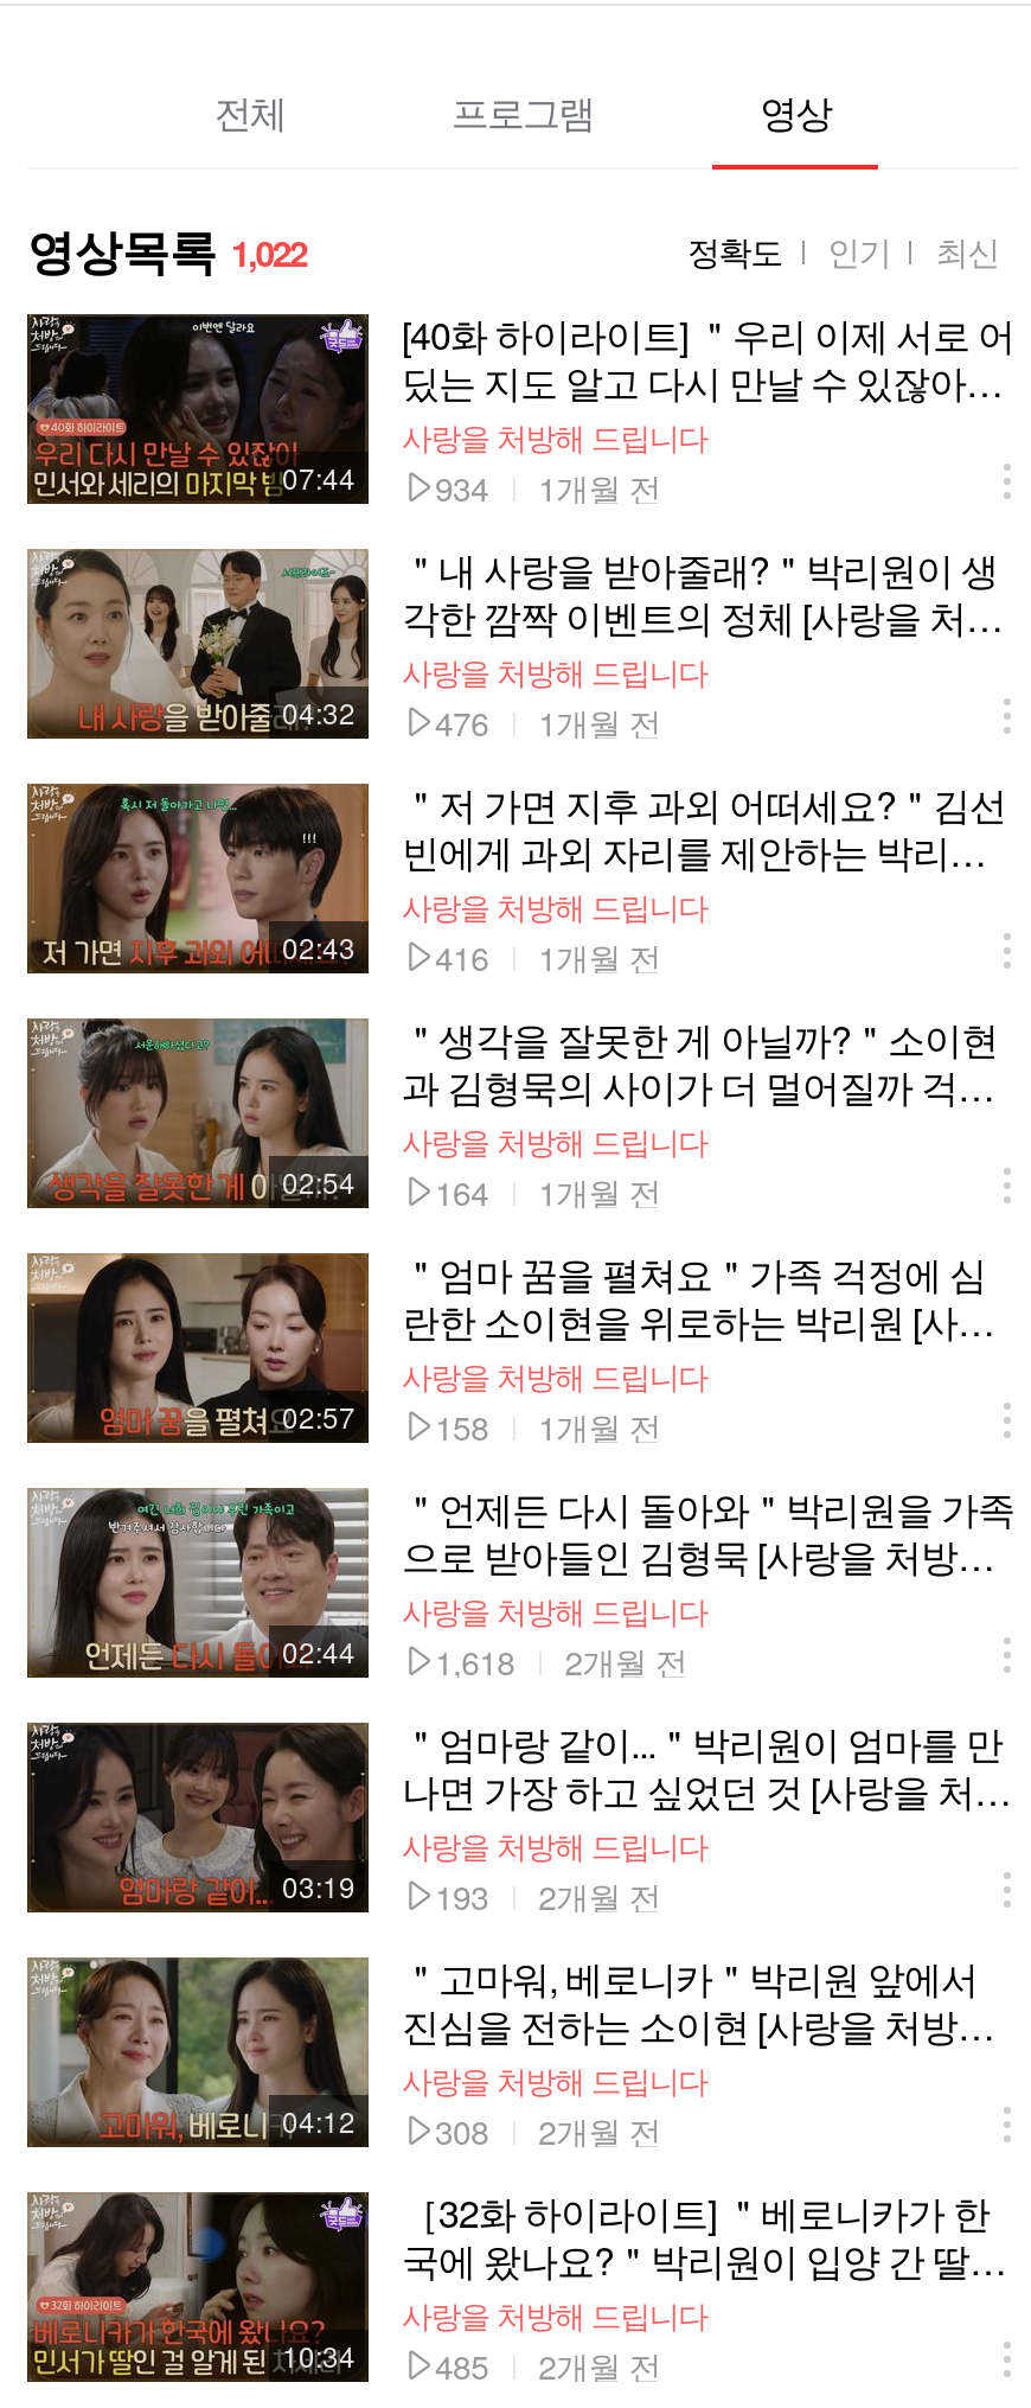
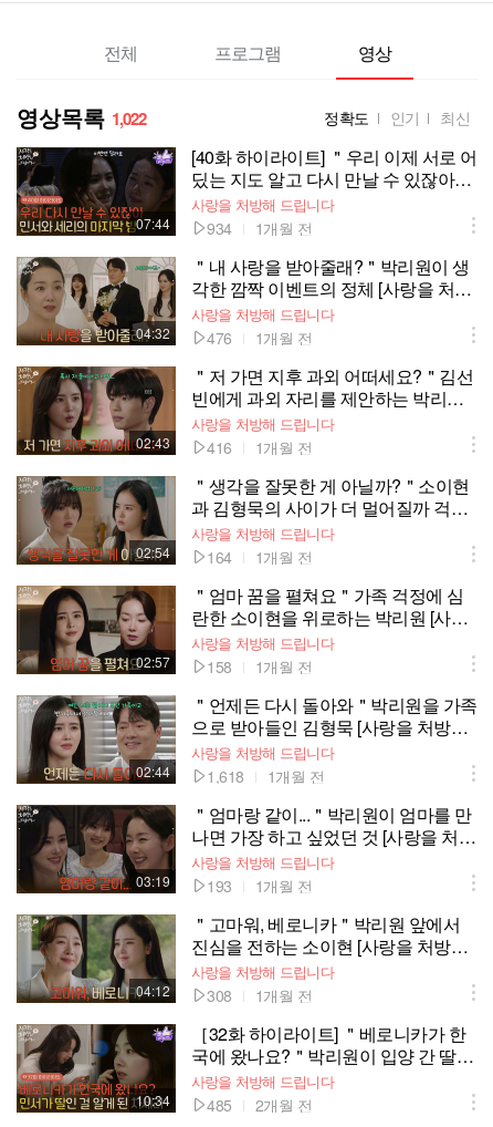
- 02:44 1,618 2개월 전
+ 02:44 1,618 1개월 전

- 03:19 193 2개월 전
+ 03:19 193 1개월 전

- 04:12 308 2개월 전
+ 04:12 308 1개월 전
